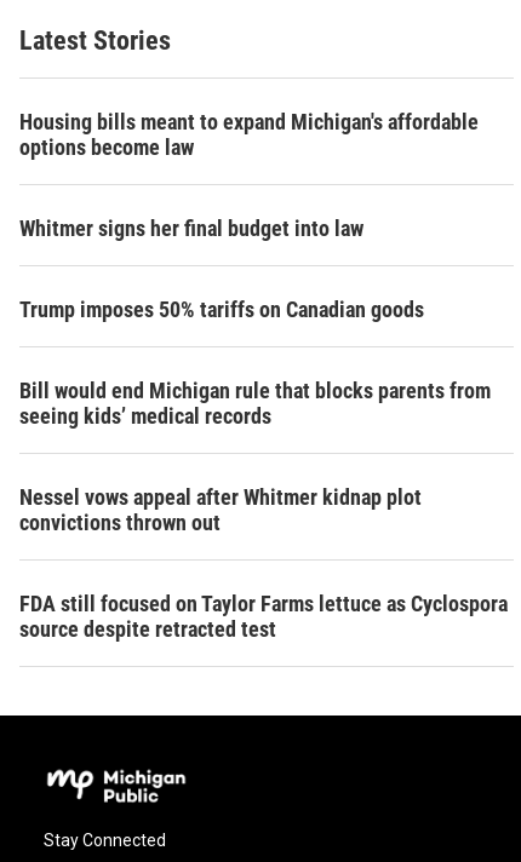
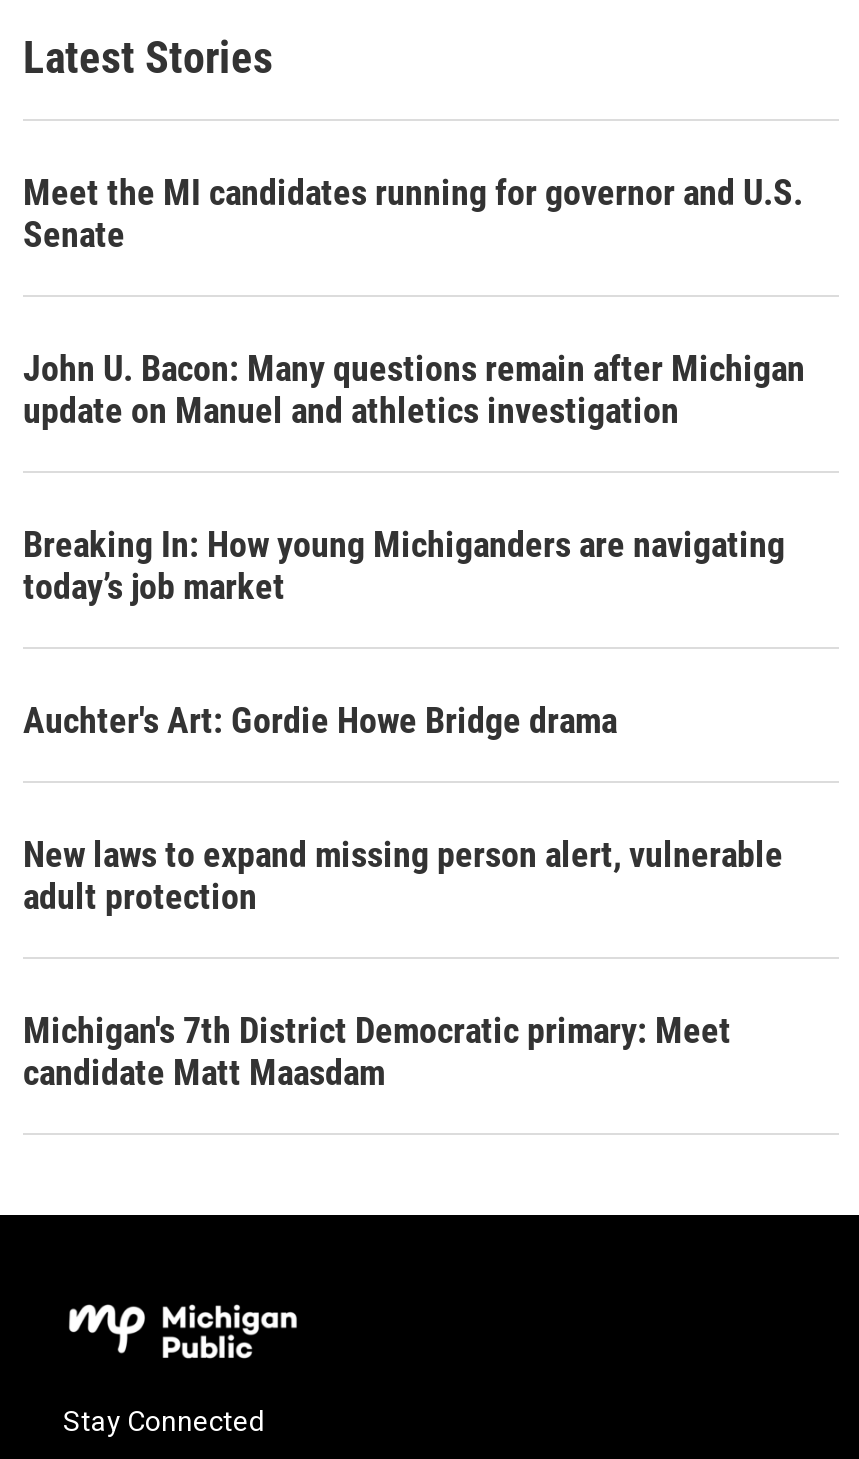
- Housing bills meant to expand Michigan's affordable
- options become law
+ Meet the MI candidates running for governor and U.S.
+ Senate

- Whitmer signs her final budget into law
+ John U. Bacon: Many questions remain after Michigan
+ update on Manuel and athletics investigation

- Trump imposes 50% tariffs on Canadian goods
+ Breaking In: How young Michiganders are navigating
+ today’s job market

- Bill would end Michigan rule that blocks parents from
- seeing kids’ medical records
+ Auchter's Art: Gordie Howe Bridge drama

- Nessel vows appeal after Whitmer kidnap plot
- convictions thrown out
+ New laws to expand missing person alert, vulnerable
+ adult protection

- FDA still focused on Taylor Farms lettuce as Cyclospora
- source despite retracted test
+ Michigan's 7th District Democratic primary: Meet
+ candidate Matt Maasdam
